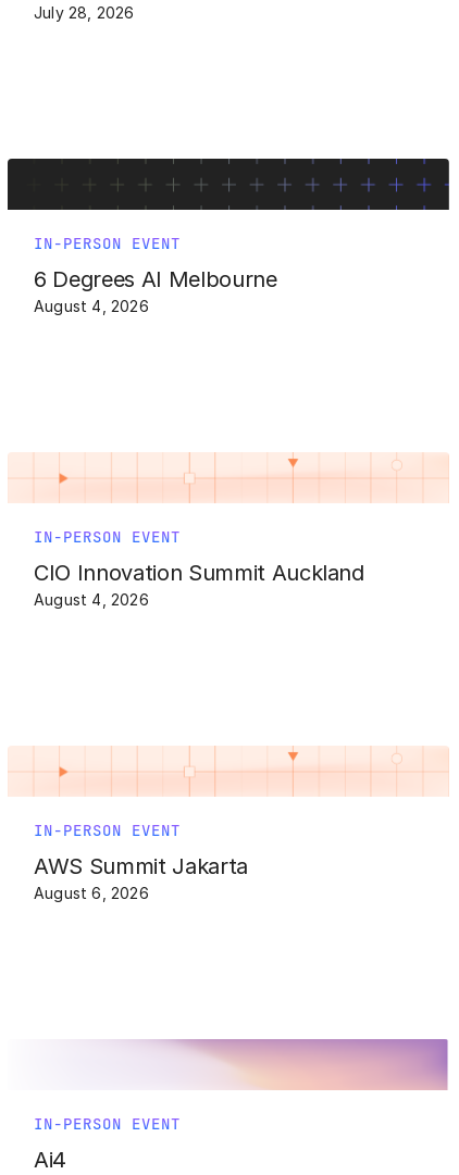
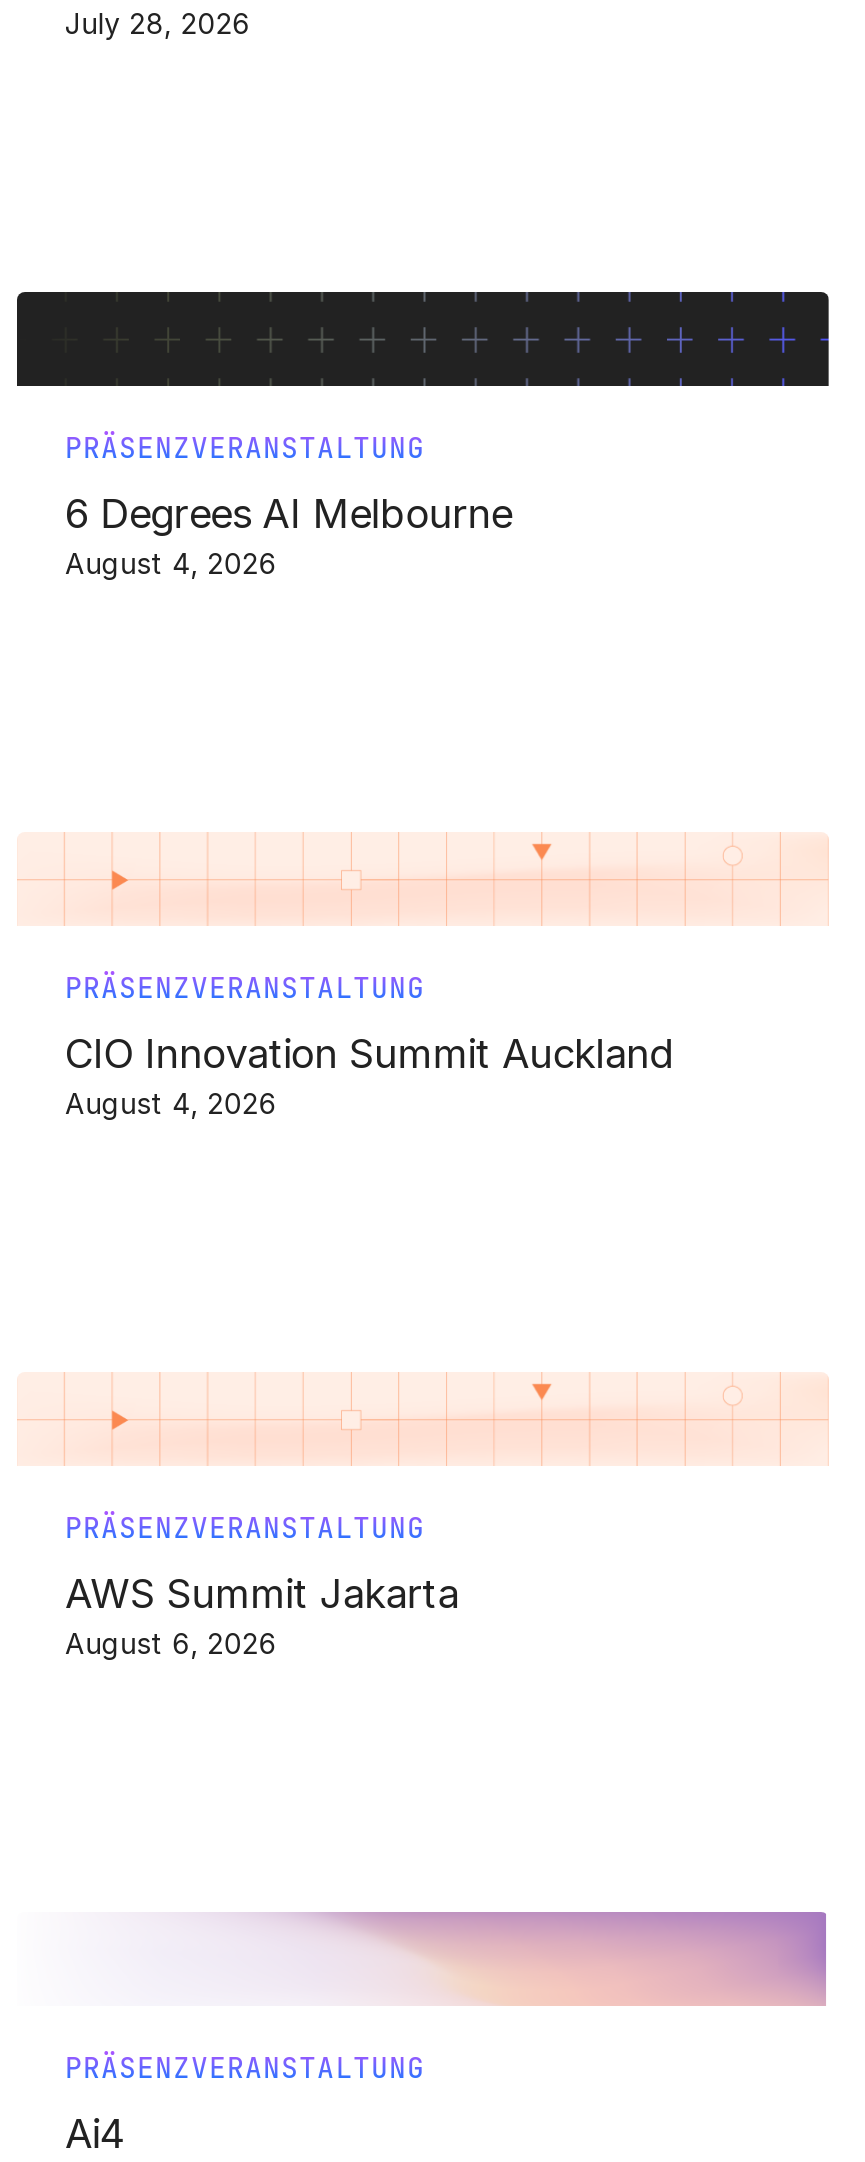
- IN-PERSON EVENT
+ PRÄSENZVERANSTALTUNG

- IN-PERSON EVENT
+ PRÄSENZVERANSTALTUNG

- IN-PERSON EVENT
+ PRÄSENZVERANSTALTUNG

- IN-PERSON EVENT
+ PRÄSENZVERANSTALTUNG
